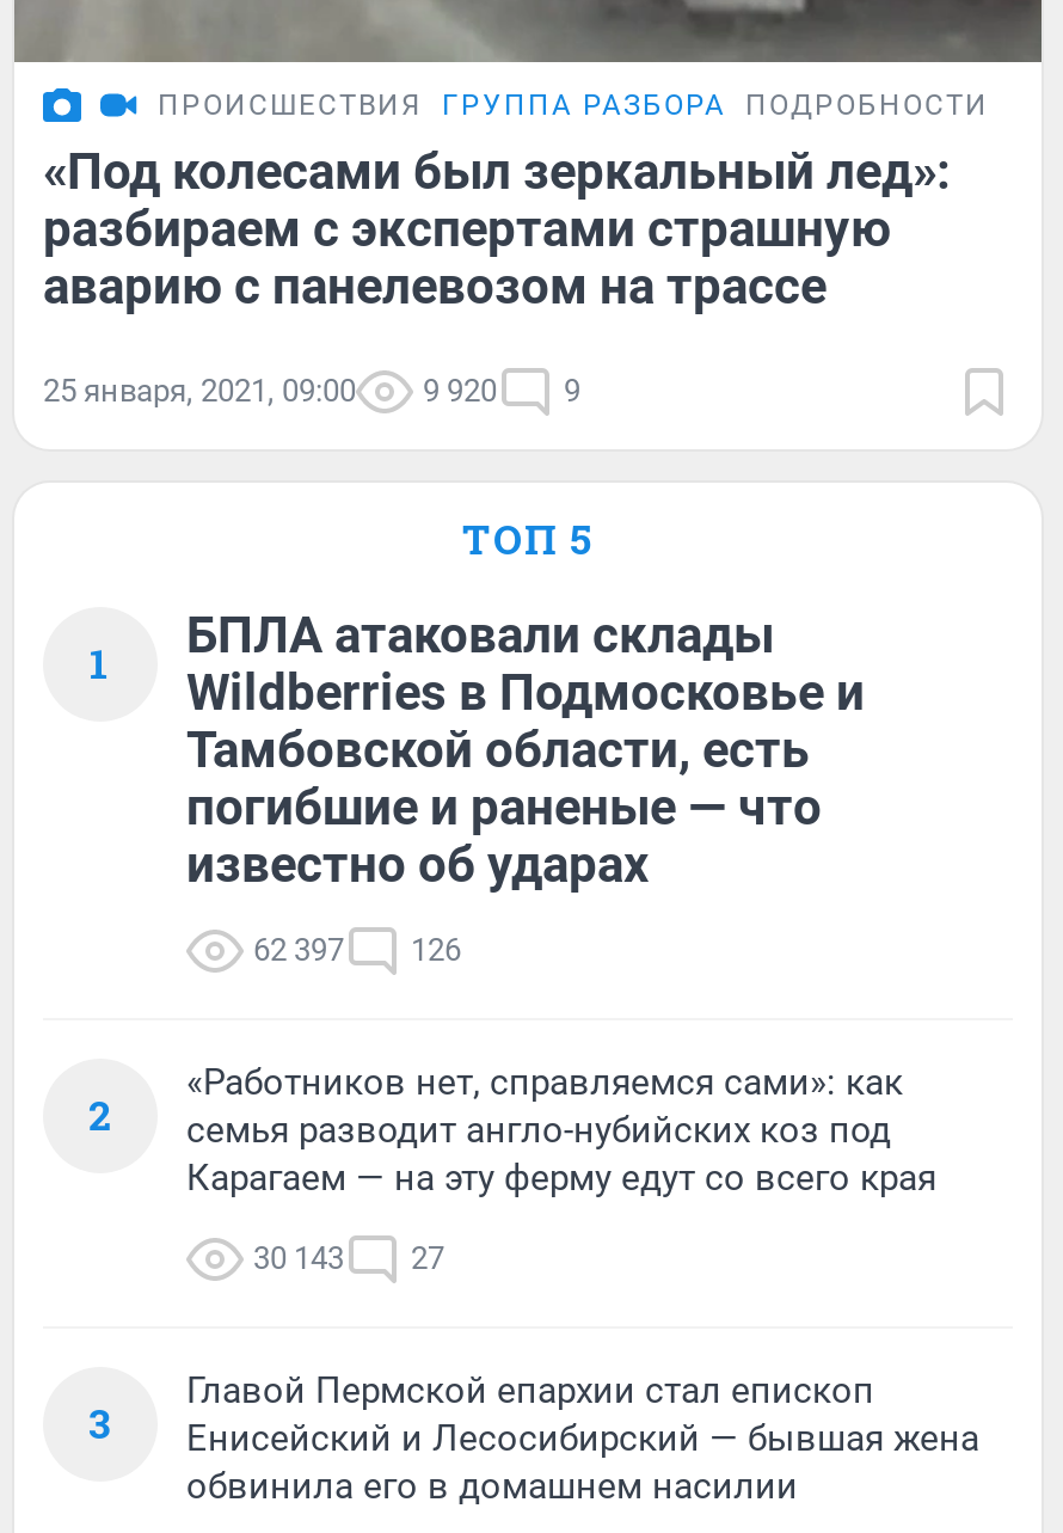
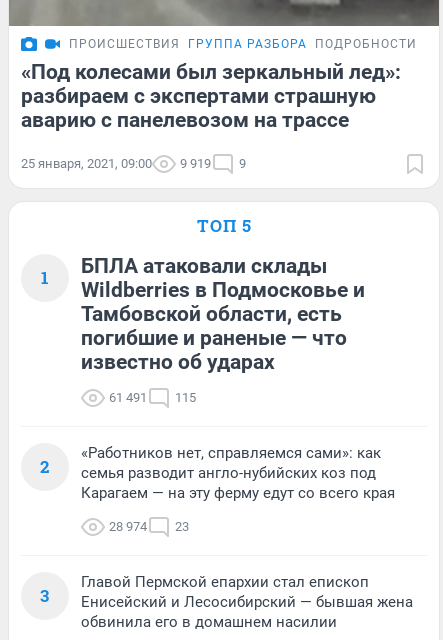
- 25 января, 2021, 09:00 9 920 9
+ 25 января, 2021, 09:00 9 919 9

- 62 397
+ 61 491

- 126
+ 115

- 30 143
+ 28 974

- 27
+ 23
